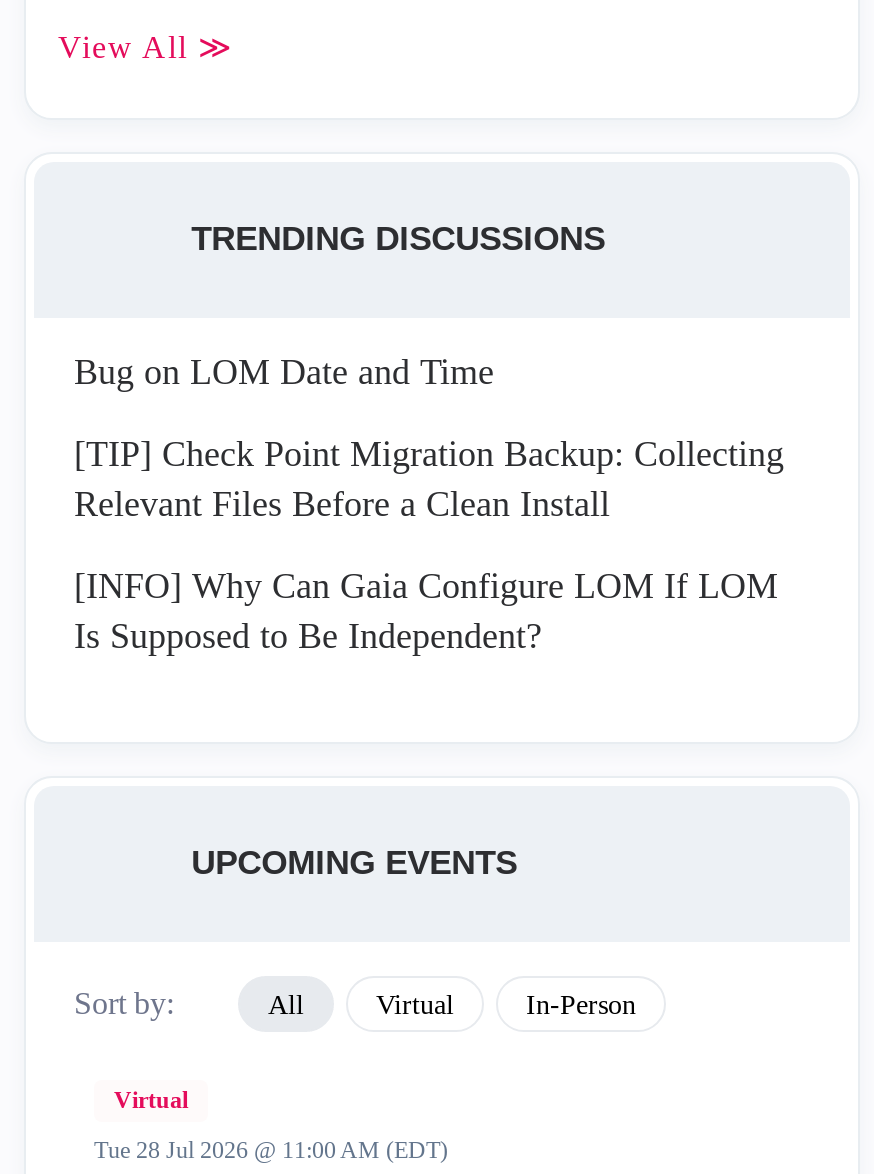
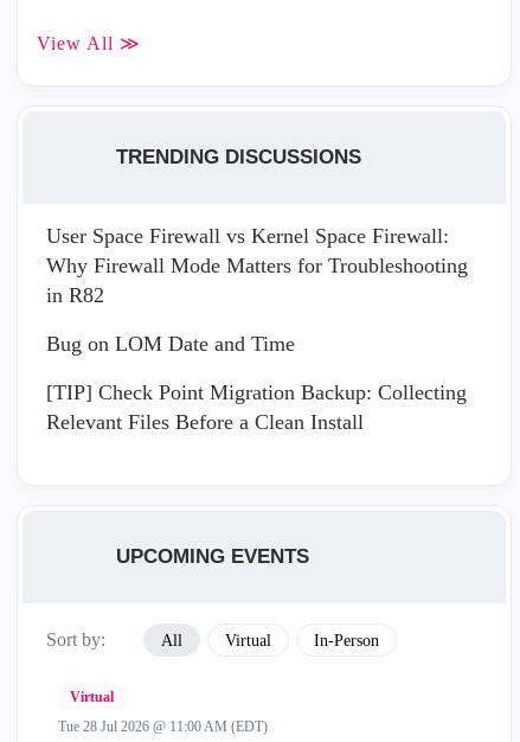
+ User Space Firewall vs Kernel Space Firewall:
+ Why Firewall Mode Matters for Troubleshooting
+ in R82

moved down: Bug on LOM Date and Time | [TIP] Check Point Migration Backup: Collecting | Relevant Files Before a Clean Install

- [INFO] Why Can Gaia Configure LOM If LOM
- Is Supposed to Be Independent?
